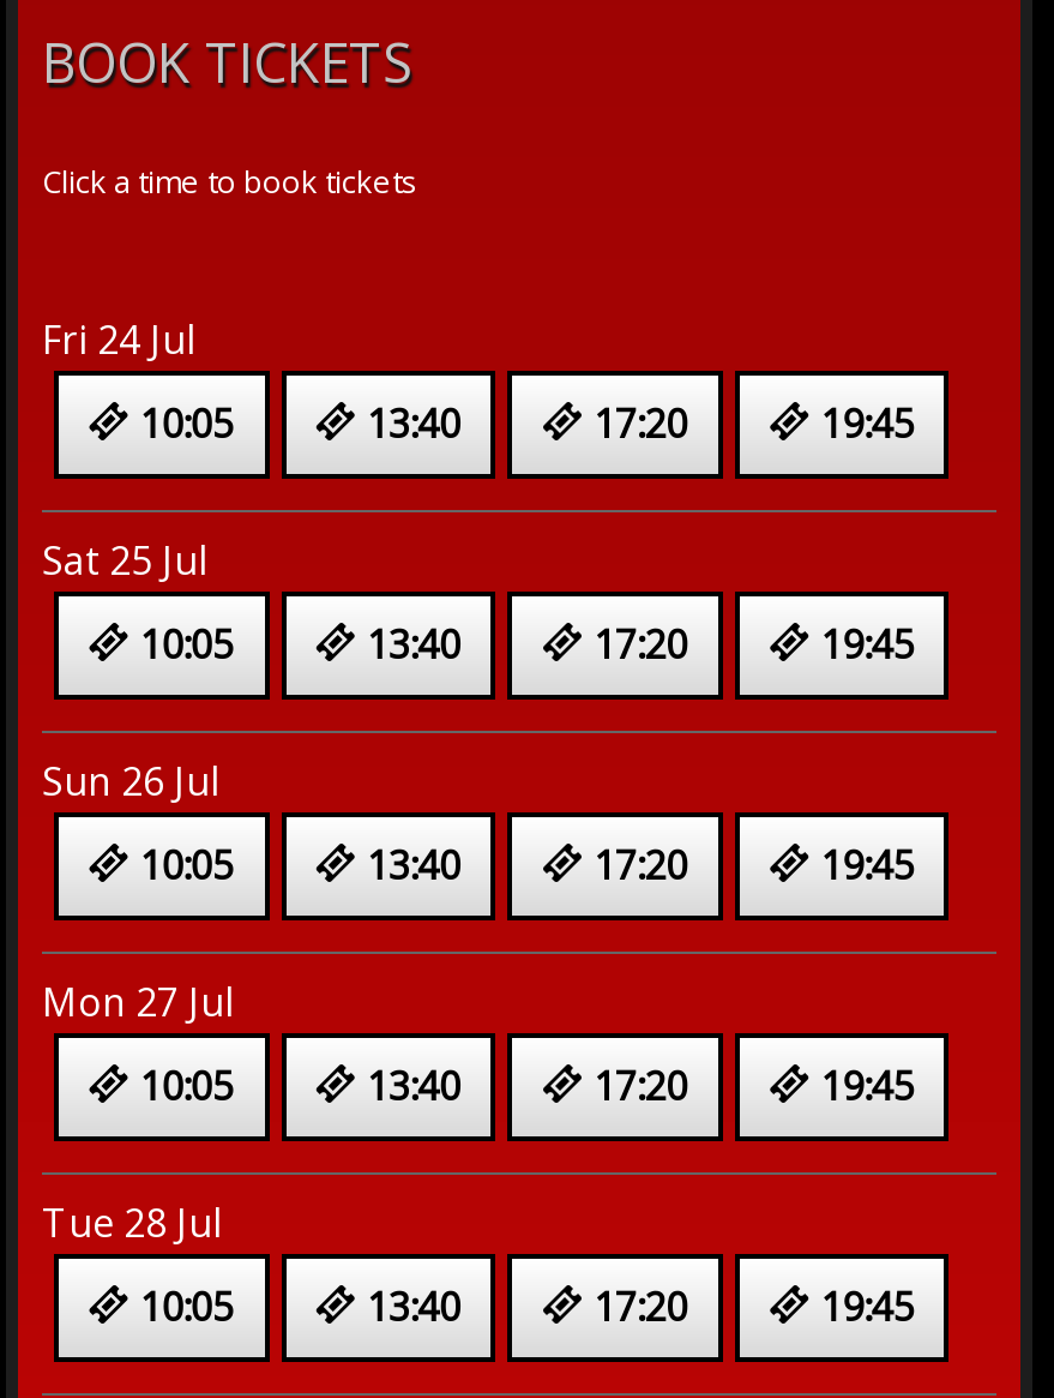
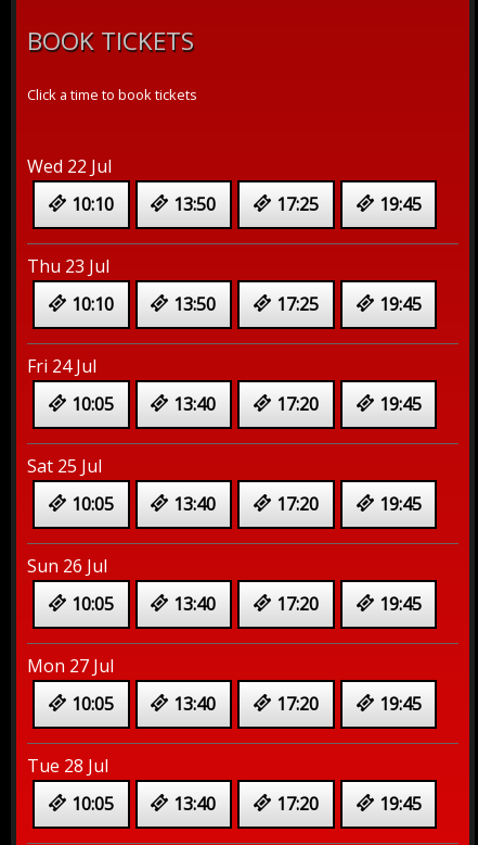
+ Wed 22 Jul
+ 10:10
+ 13:50
+ 17:25
+ 19:45
+ Thu 23 Jul
+ 10:10
+ 13:50
+ 17:25
+ 19:45
